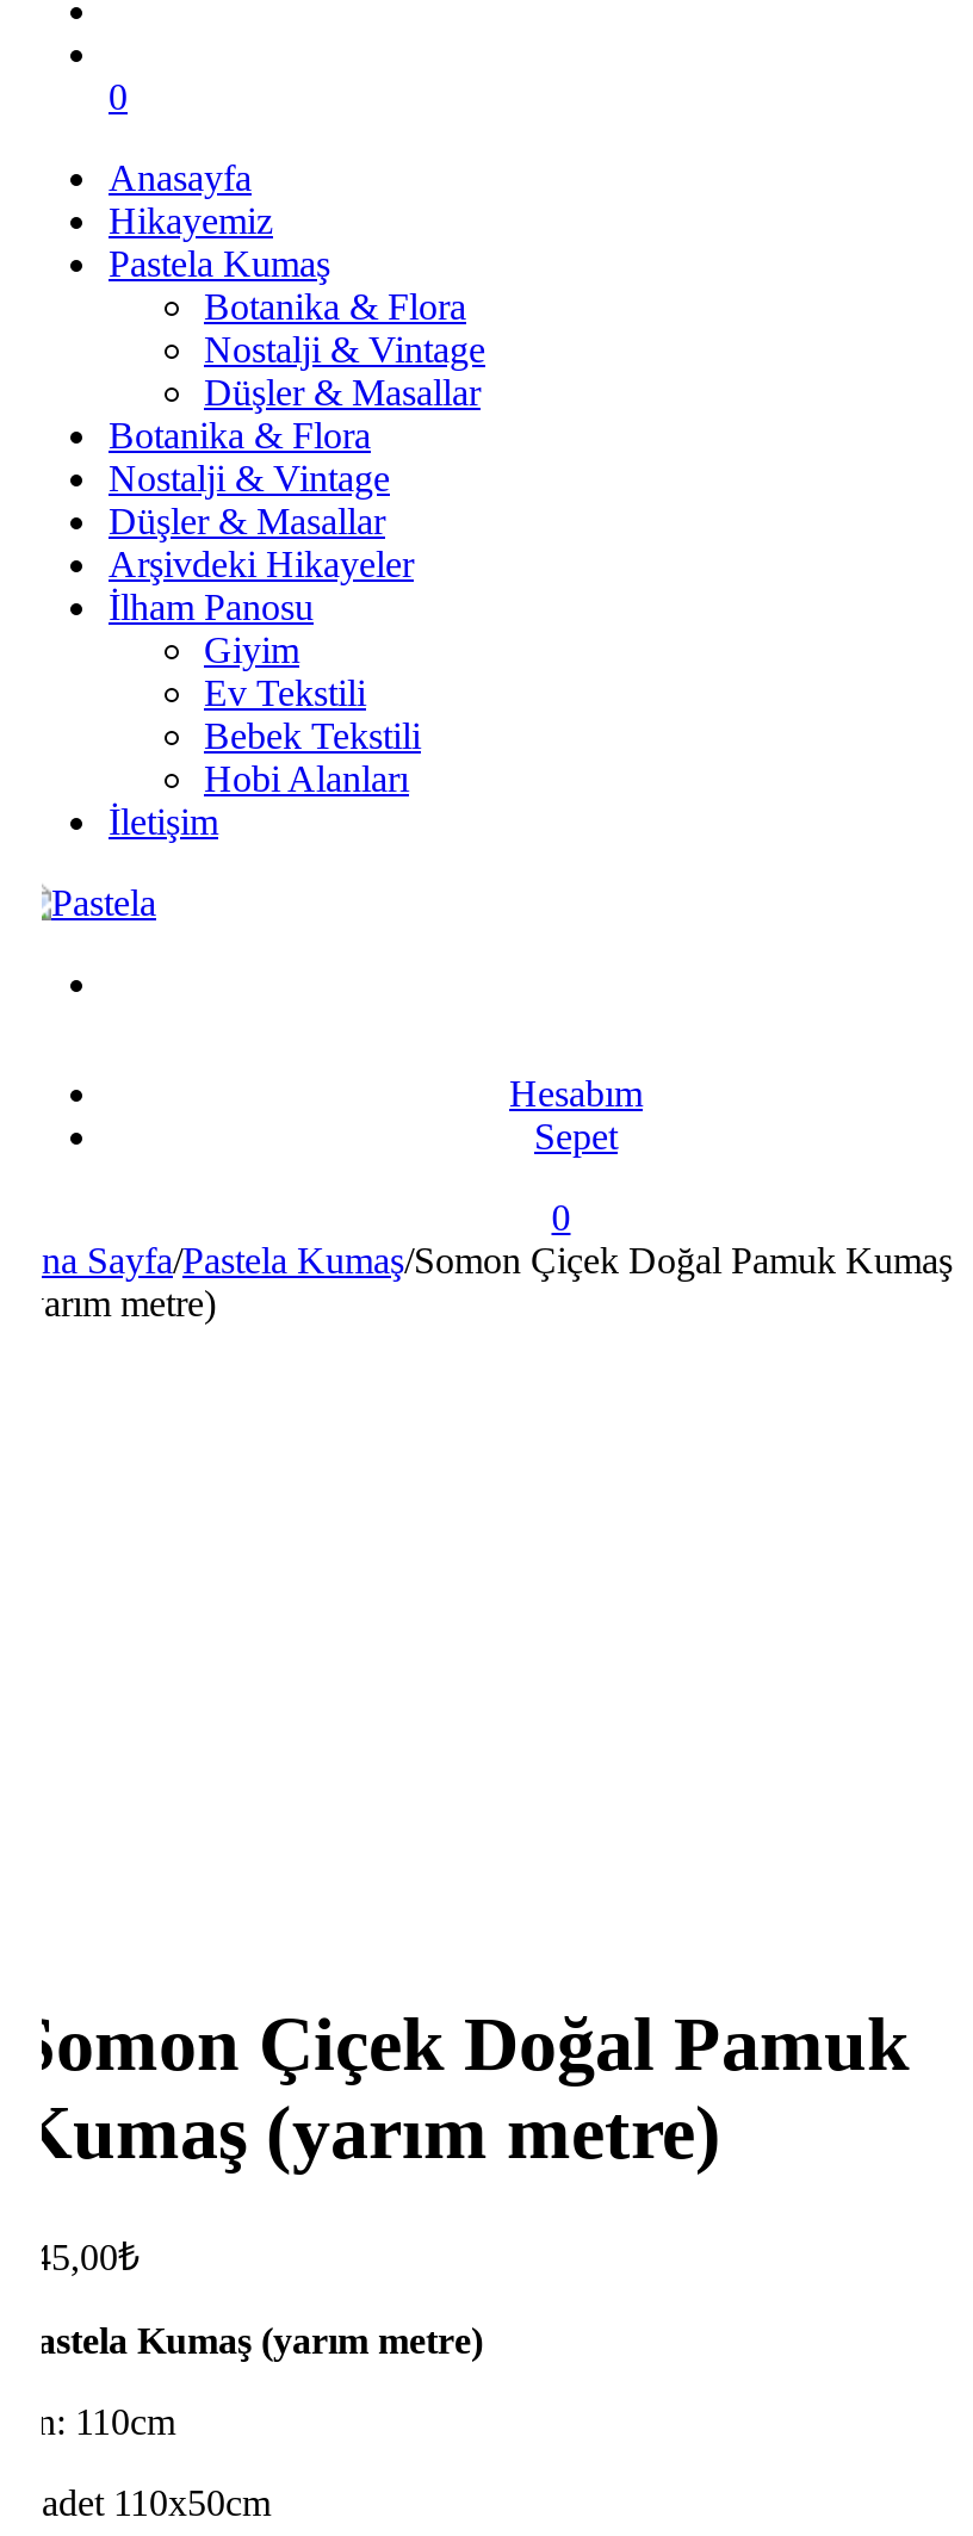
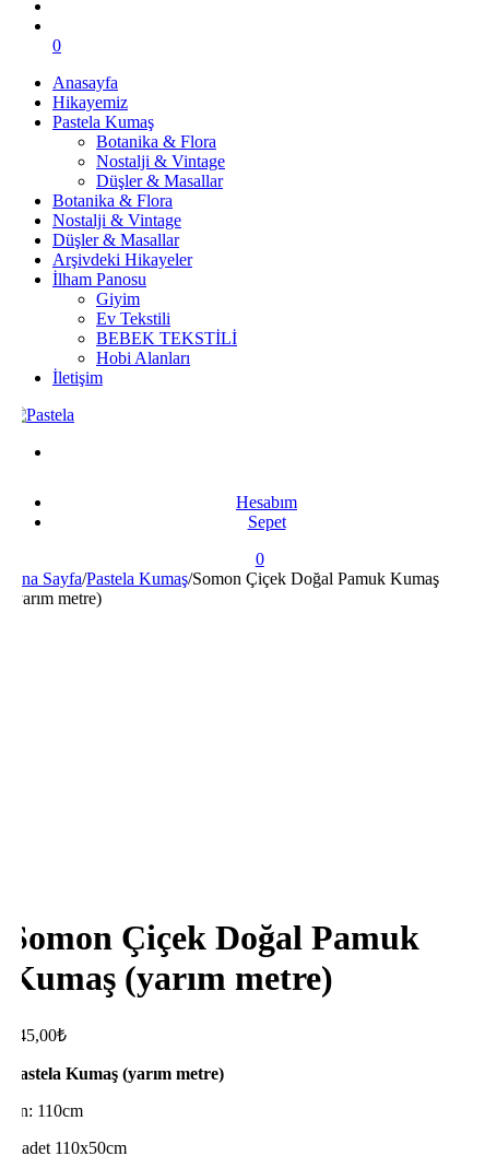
- Bebek Tekstili
+ BEBEK TEKSTİLİ
